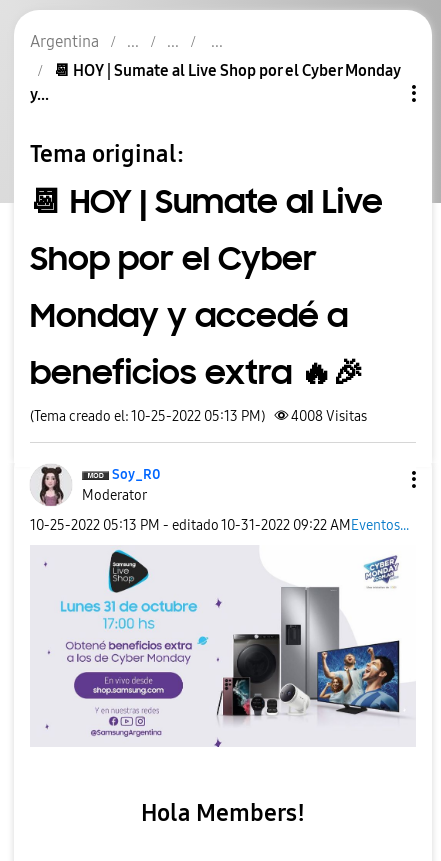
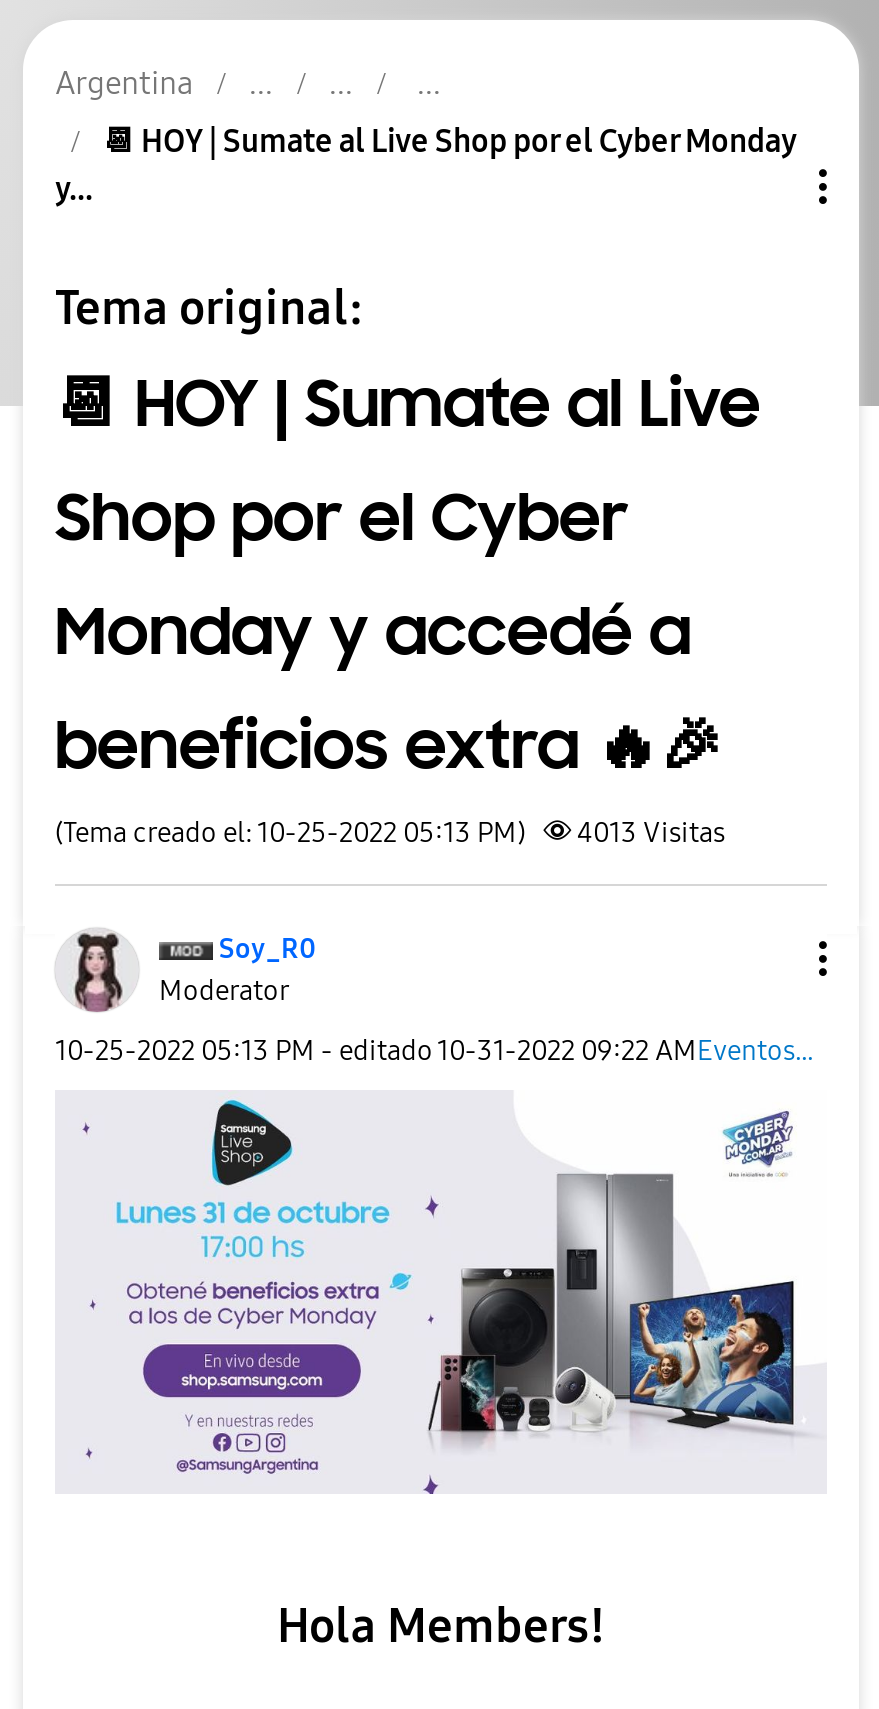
- (Tema creado el: 10-25-2022 05:13 PM) 4008 Visitas
+ (Tema creado el: 10-25-2022 05:13 PM) 4013 Visitas
